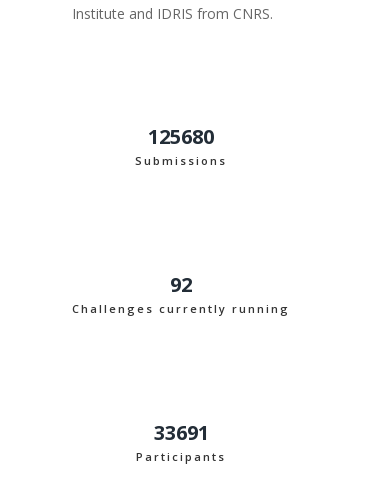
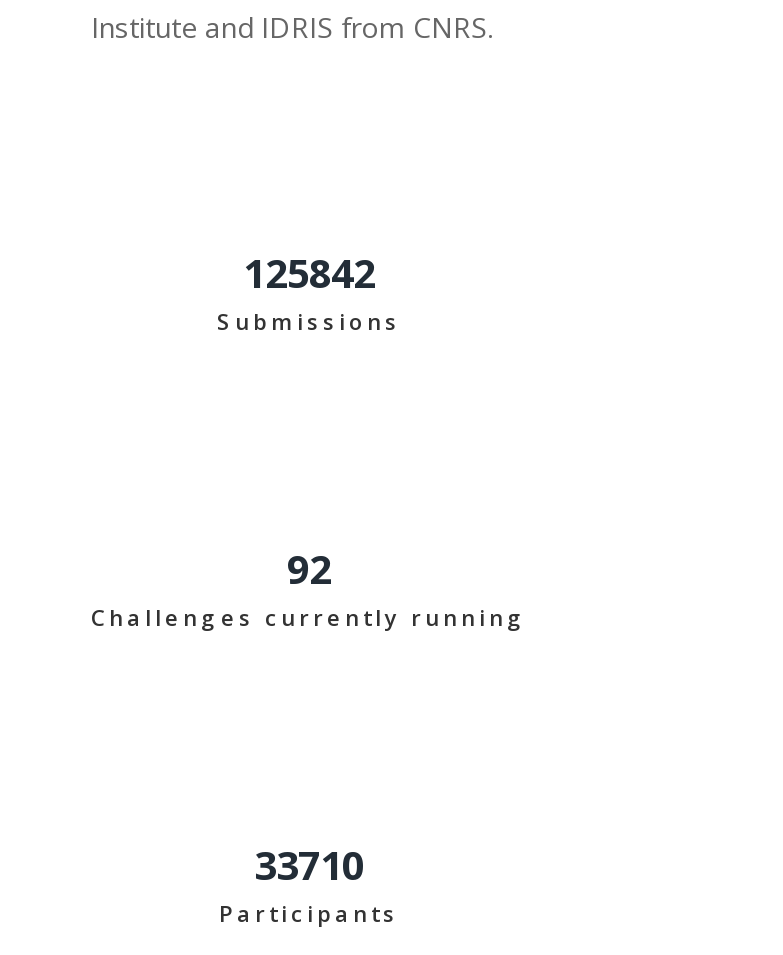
- 125680
+ 125842

- 33691
+ 33710
